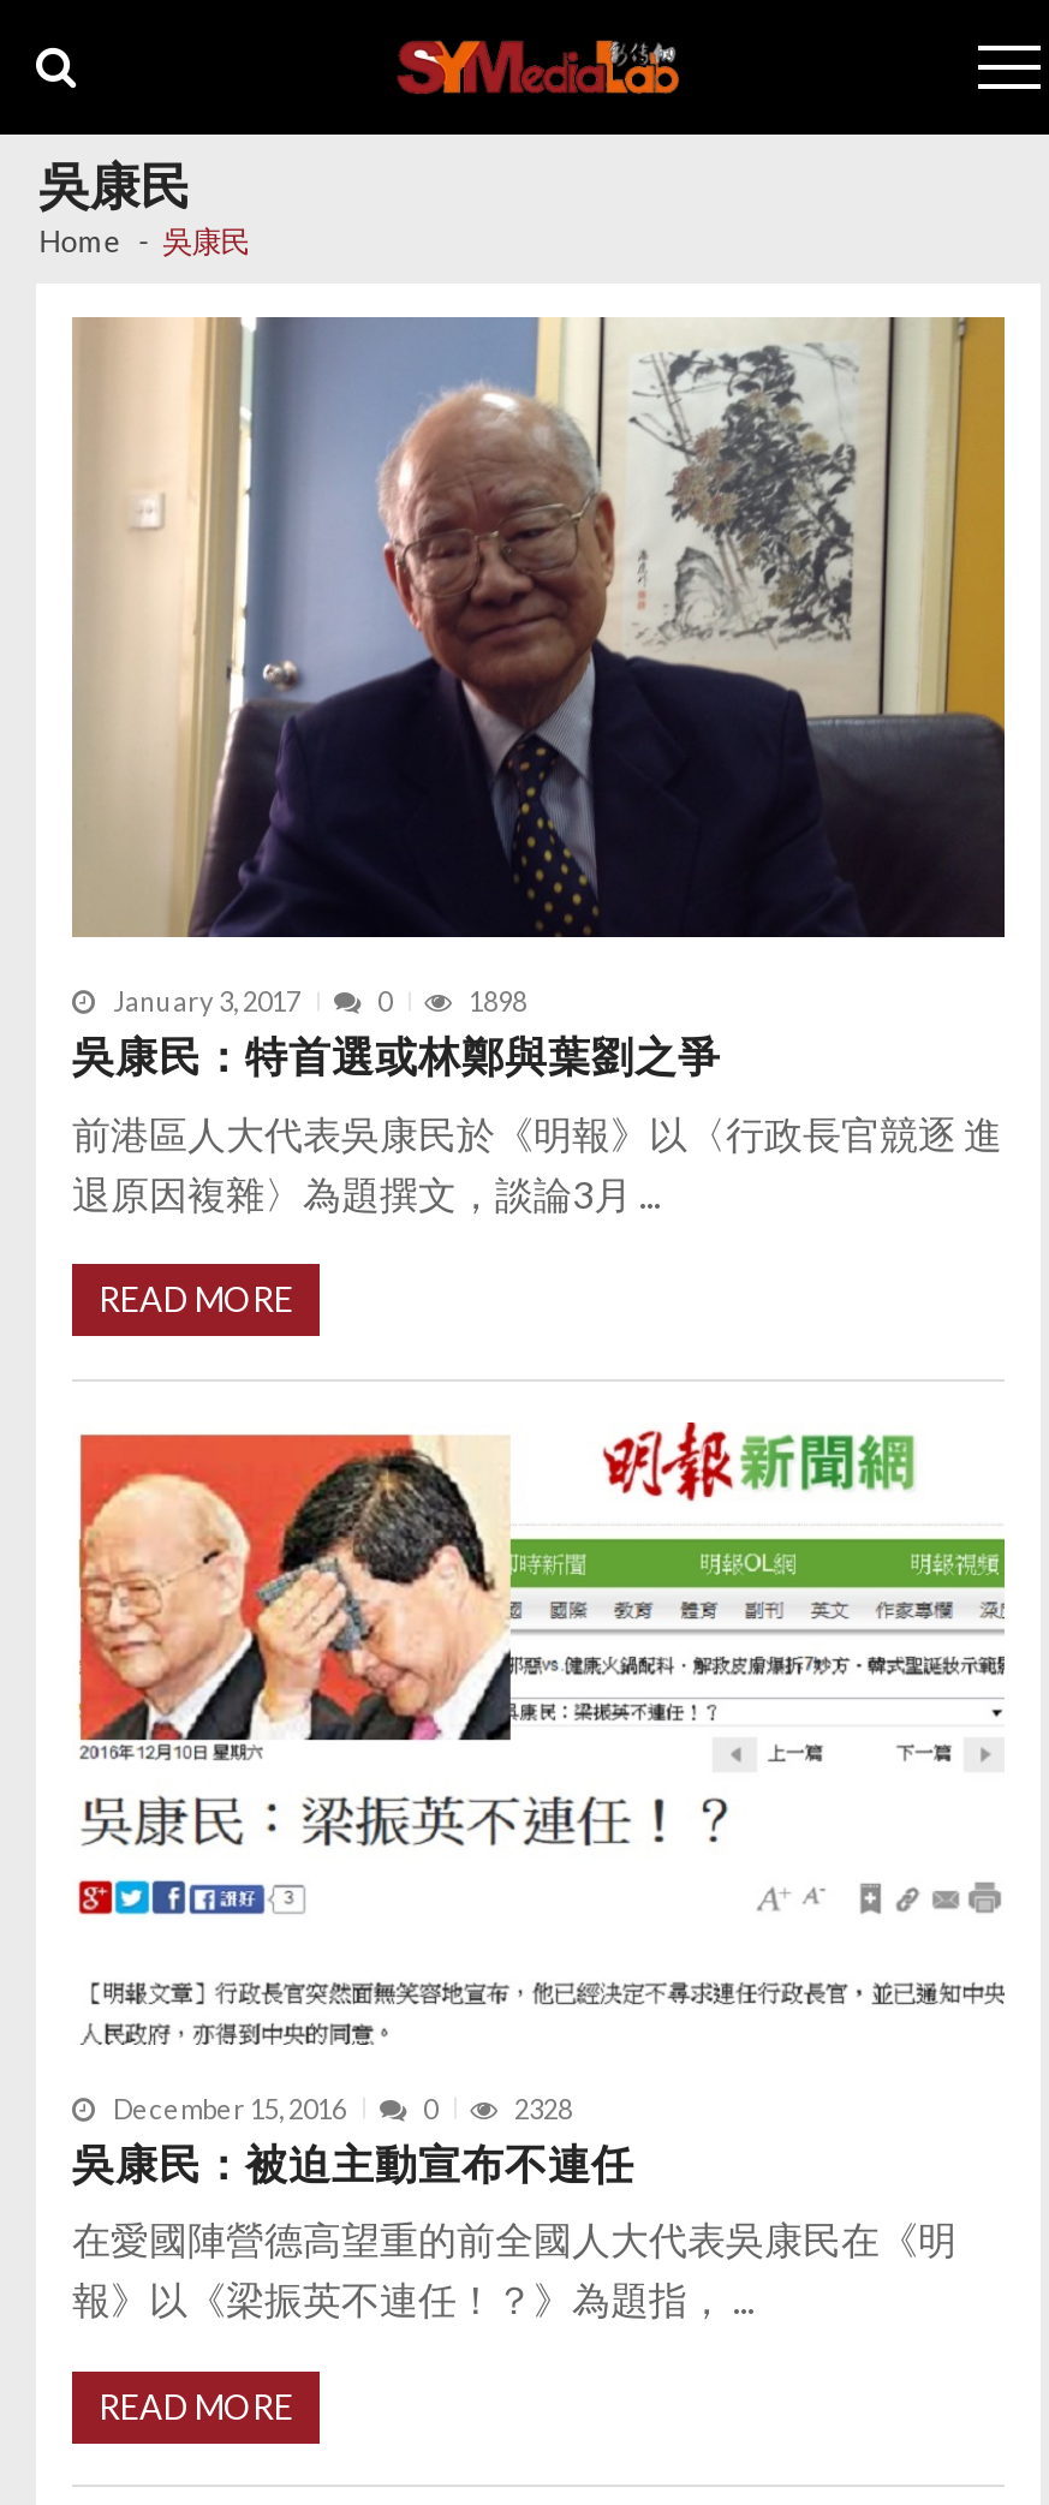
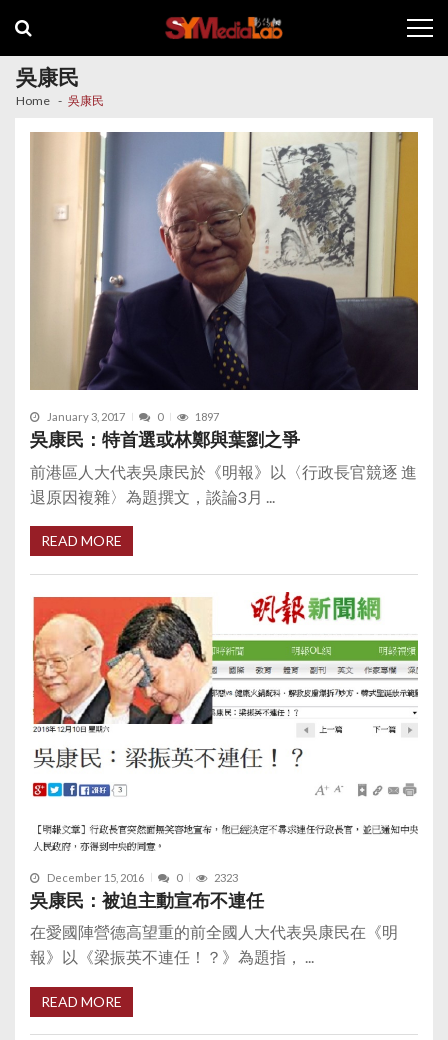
- 1898
+ 1897

- 2328
+ 2323
